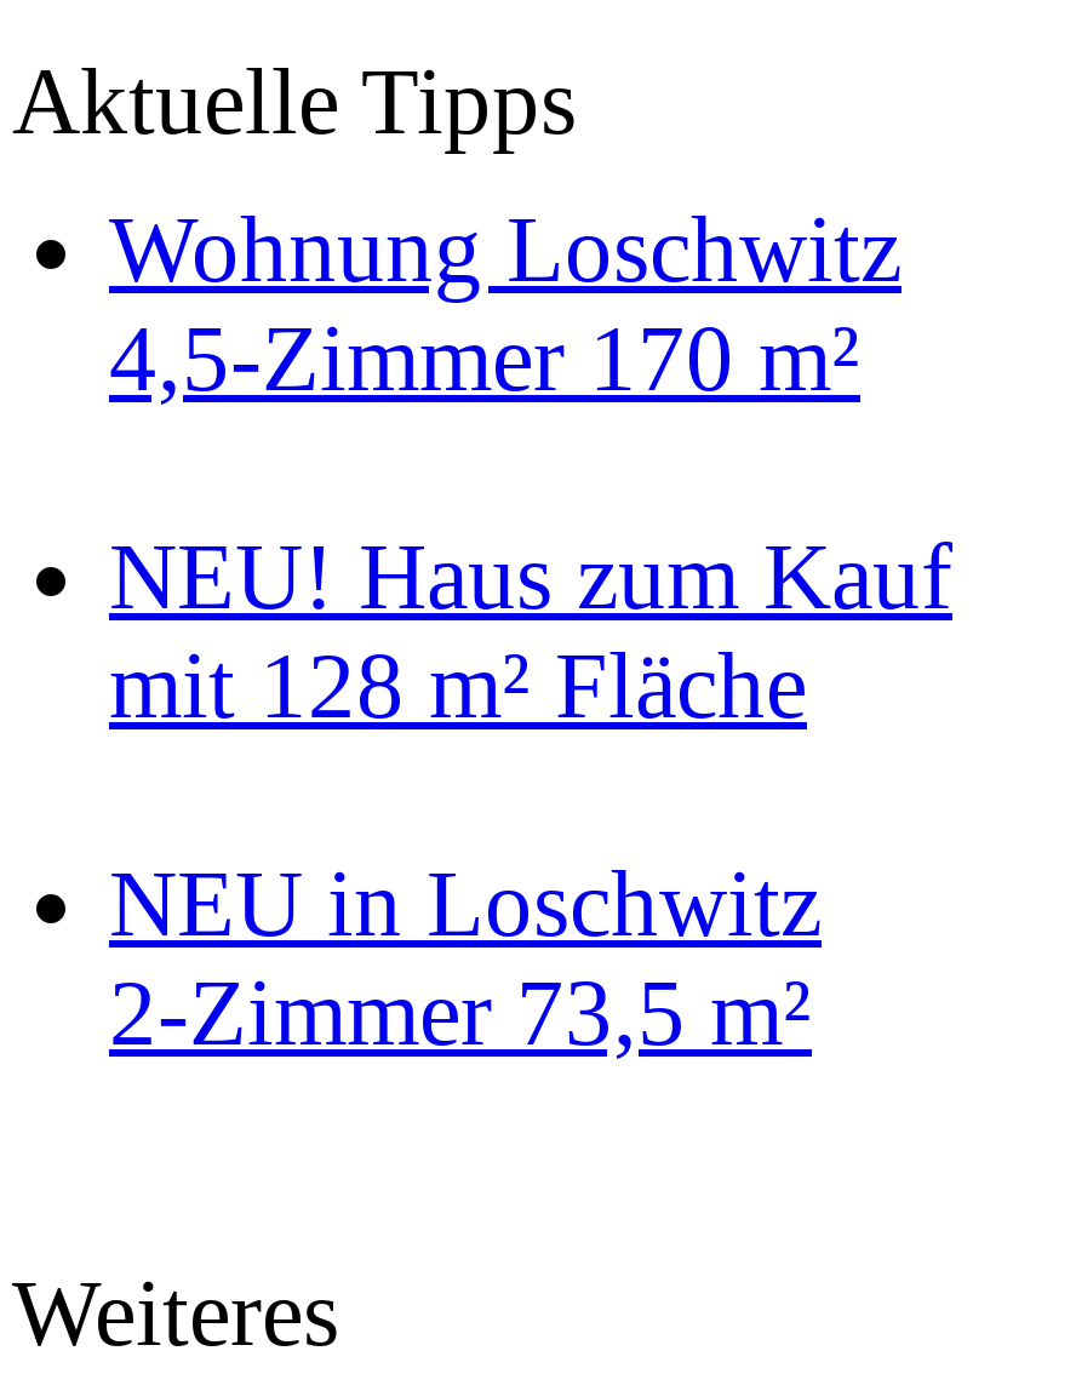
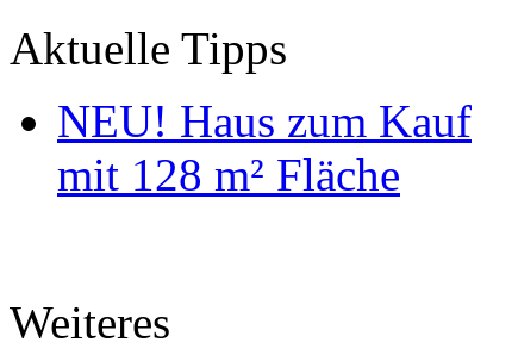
- Wohnung Loschwitz
- 4,5-Zimmer 170 m²

- NEU in Loschwitz
- 2-Zimmer 73,5 m²
